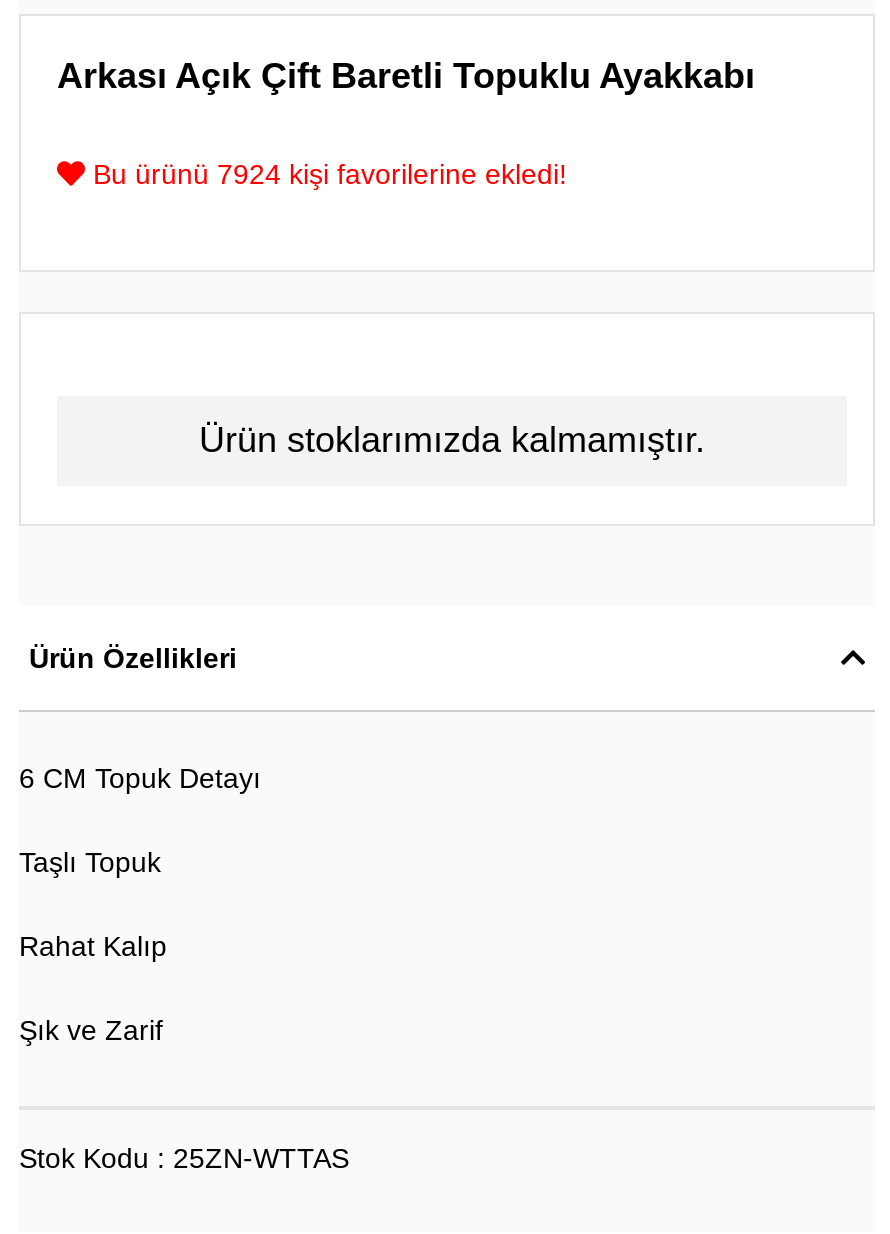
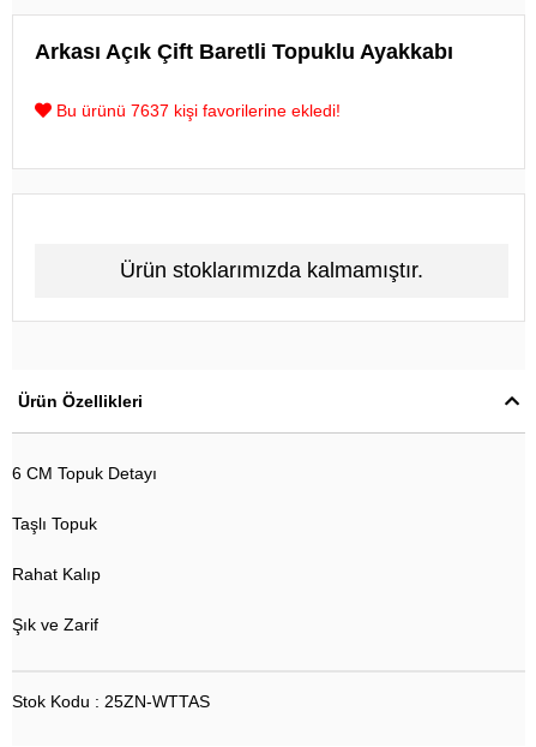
- Bu ürünü 7924 kişi favorilerine ekledi!
+ Bu ürünü 7637 kişi favorilerine ekledi!
